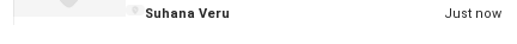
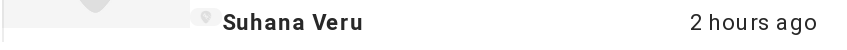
- Just now
+ 2 hours ago
